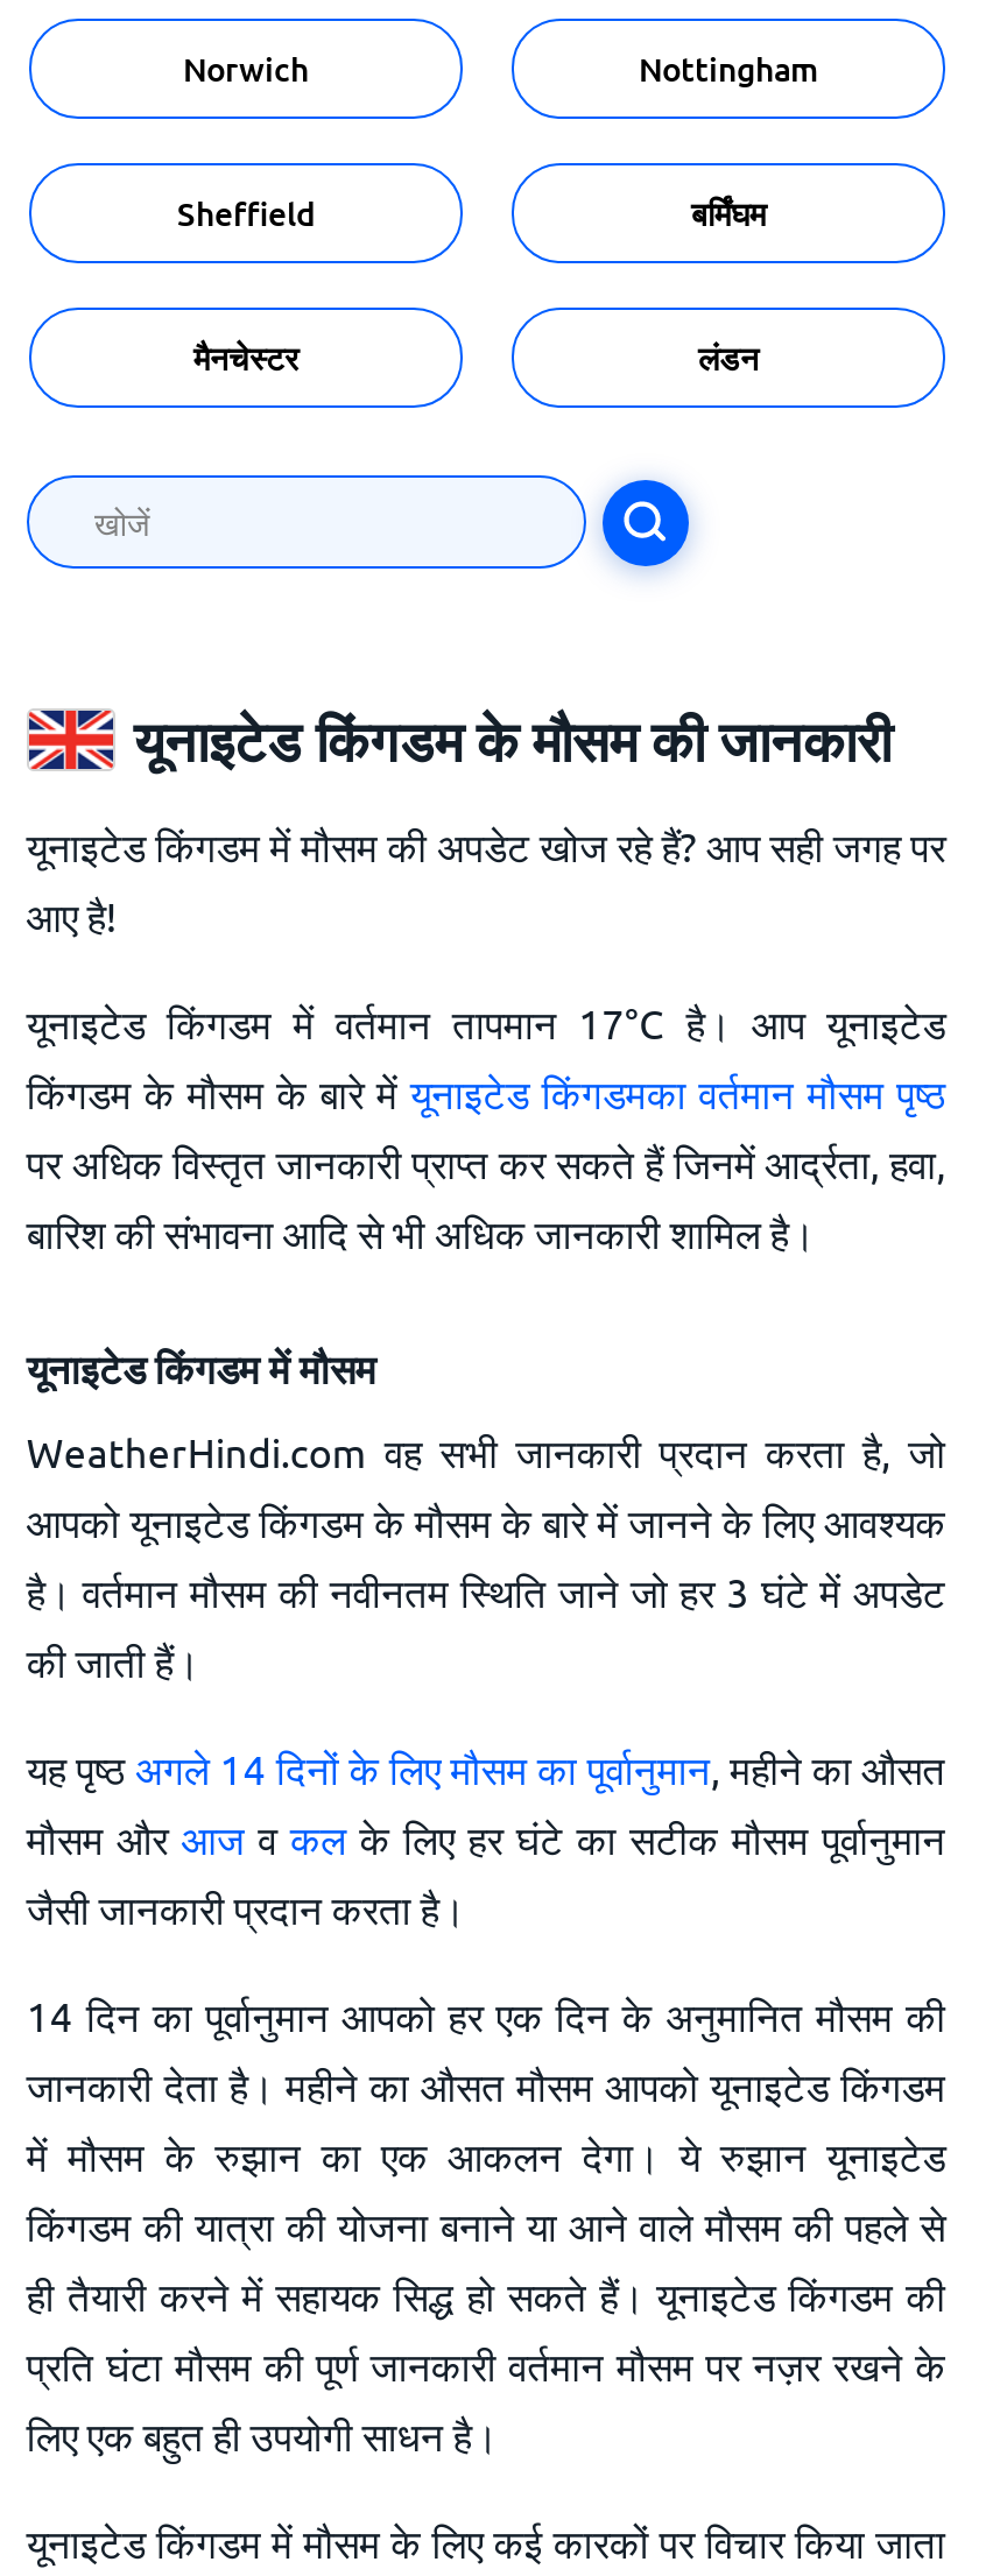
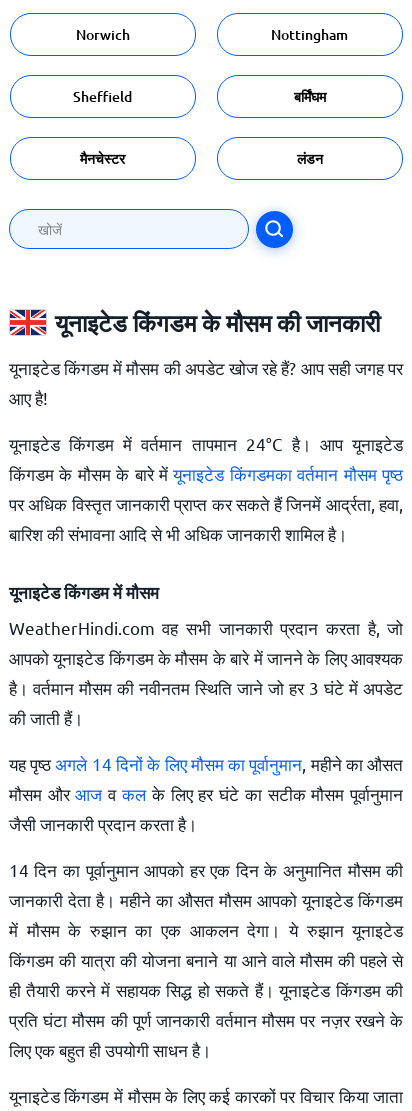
- यूनाइटेड किंगडम में वर्तमान तापमान 17°C है। आप यूनाइटेड
+ यूनाइटेड किंगडम में वर्तमान तापमान 24°C है। आप यूनाइटेड
